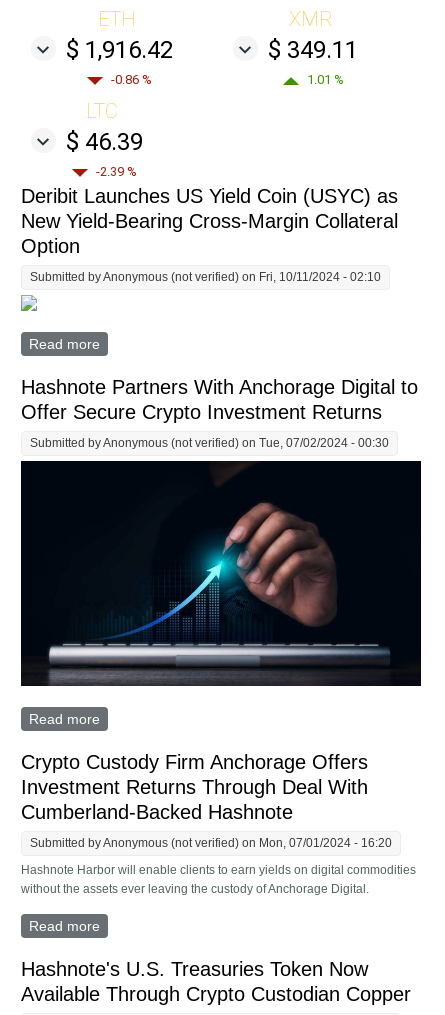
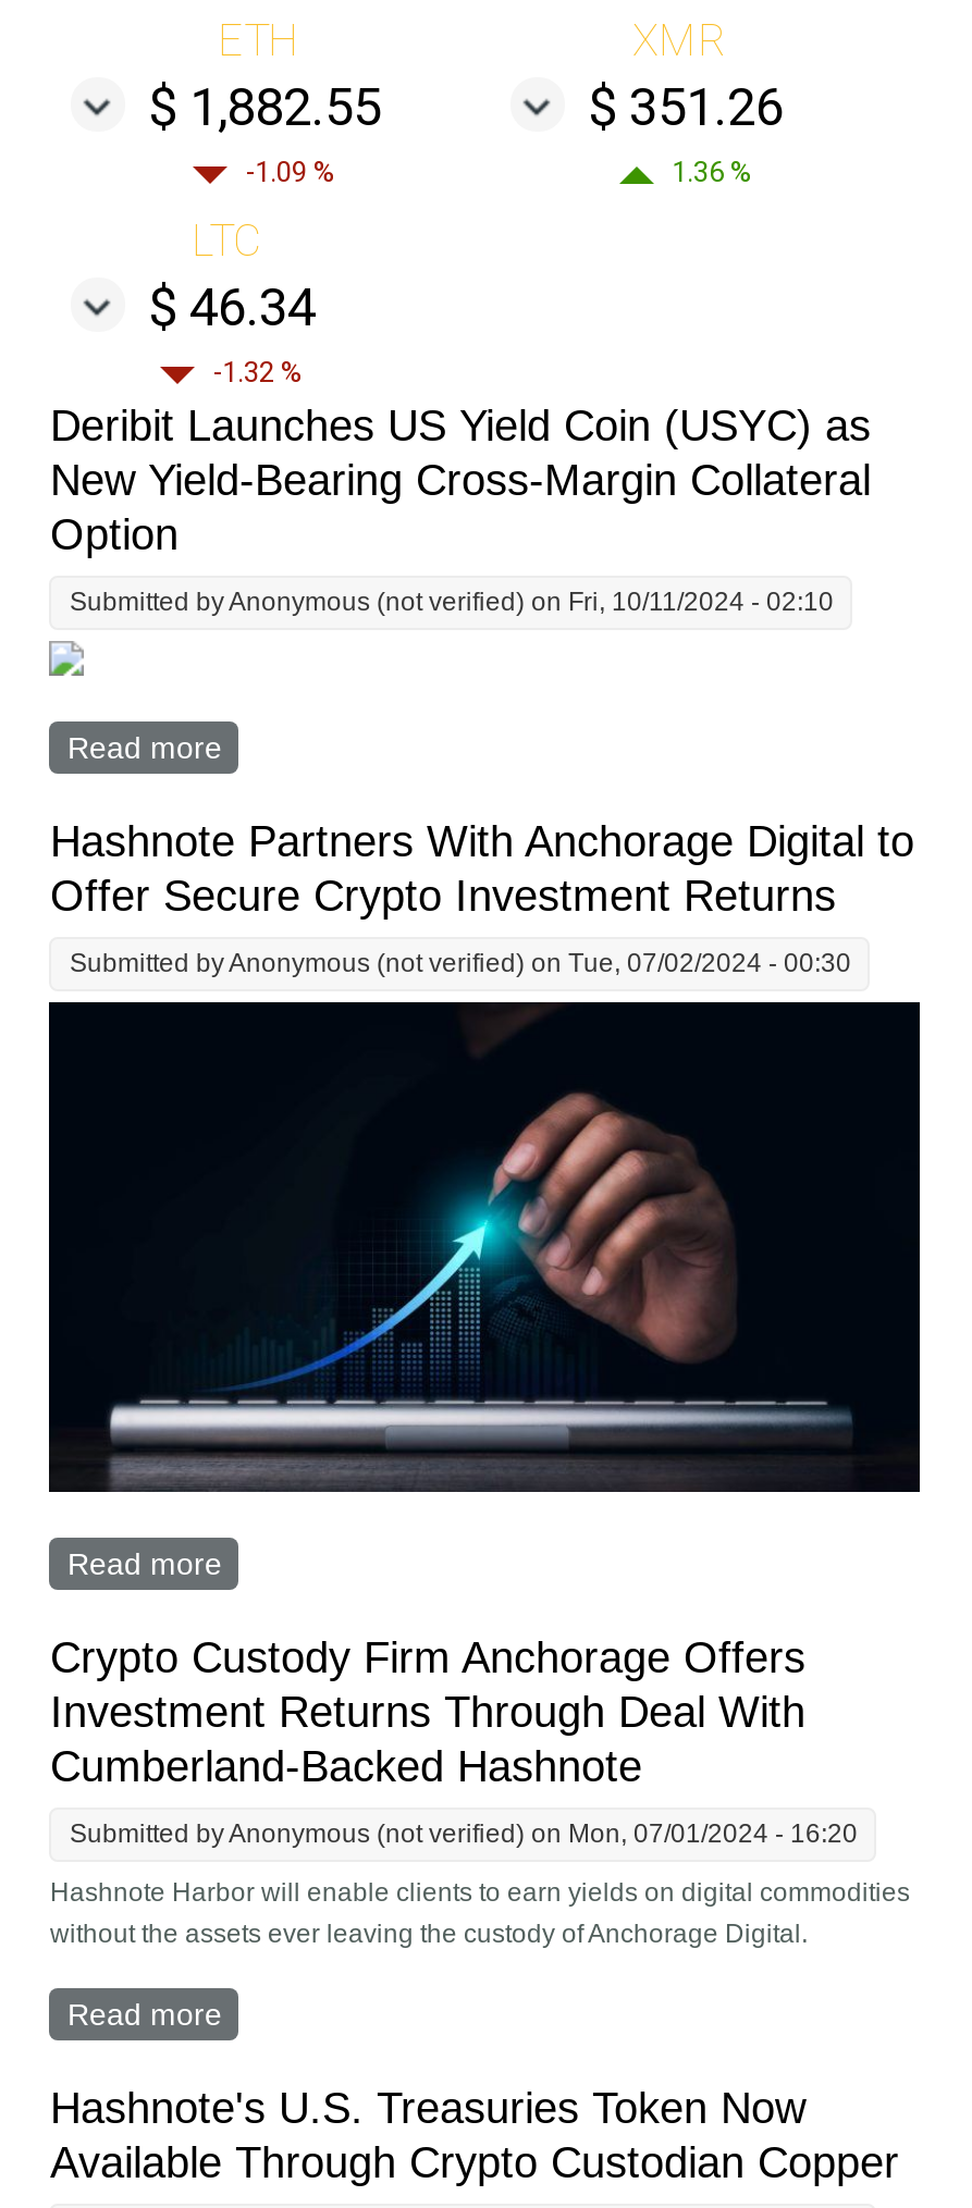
- $ 1,916.42
+ $ 1,882.55

- $ 349.11
+ $ 351.26

- -0.86 %
+ -1.09 %

- 1.01 %
+ 1.36 %

- $ 46.39
+ $ 46.34

- -2.39 %
+ -1.32 %
